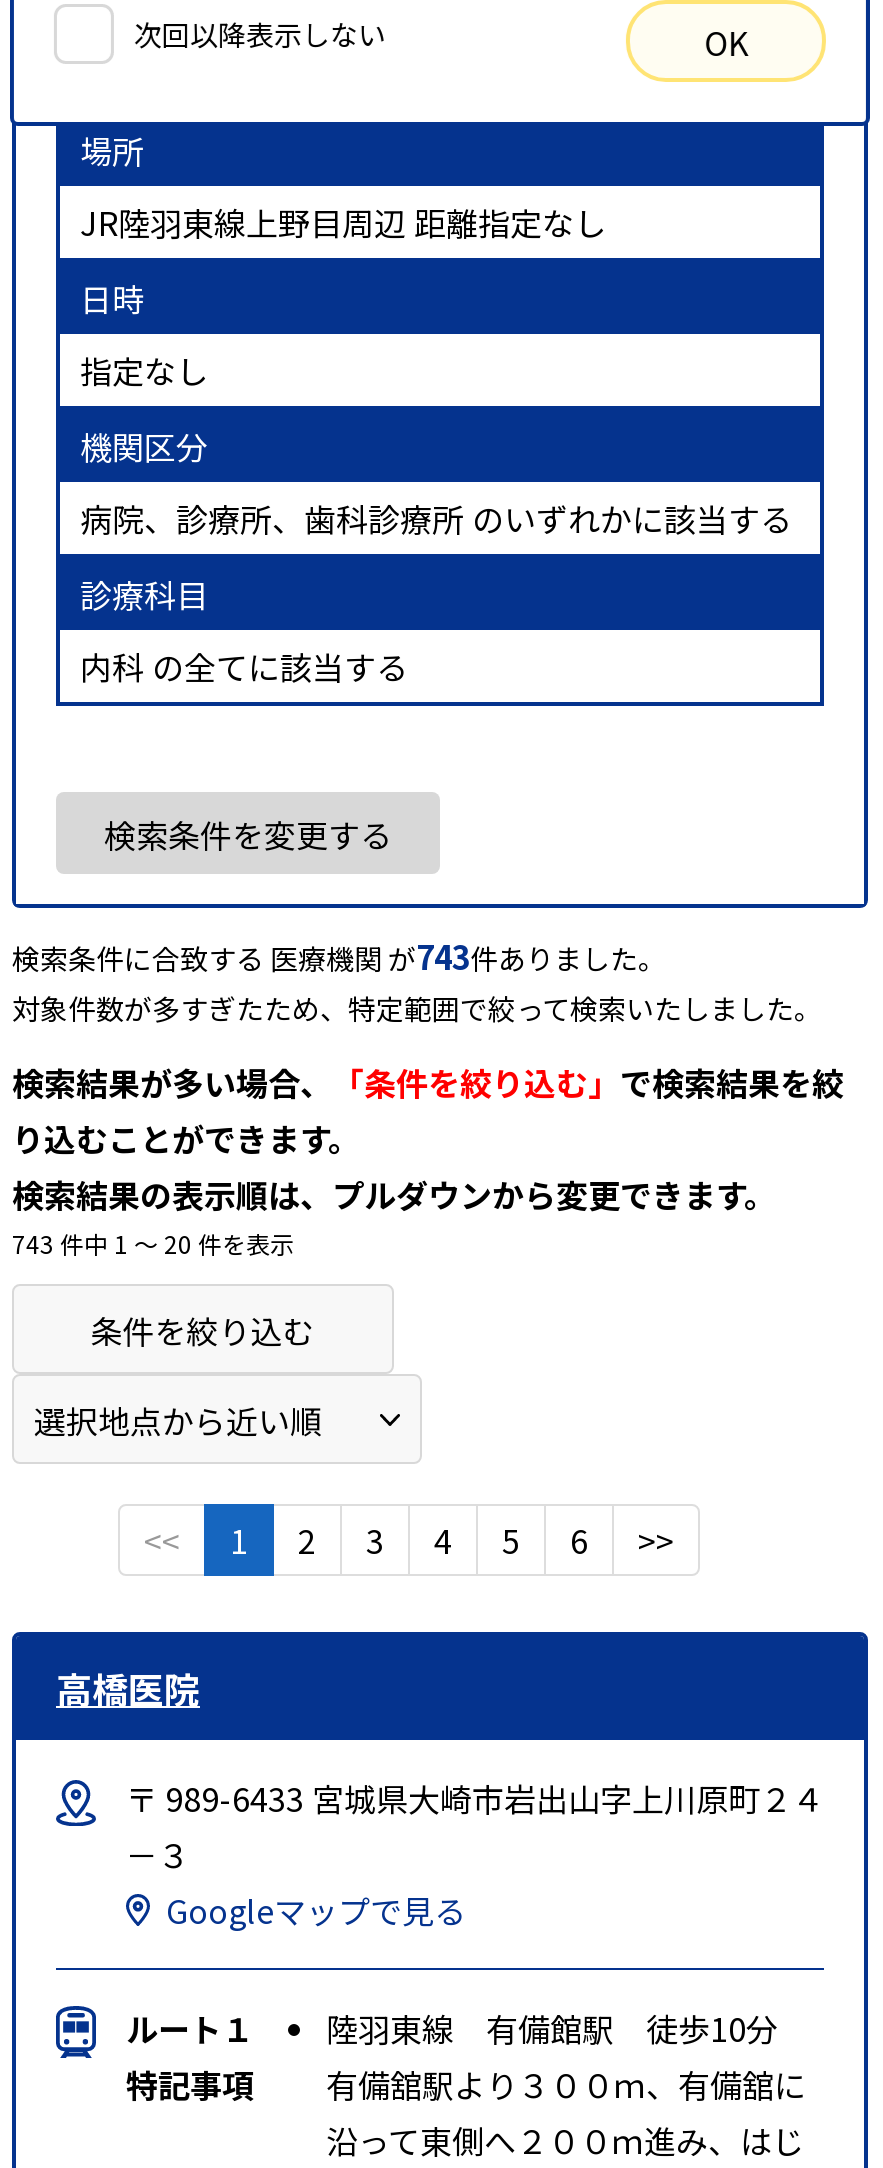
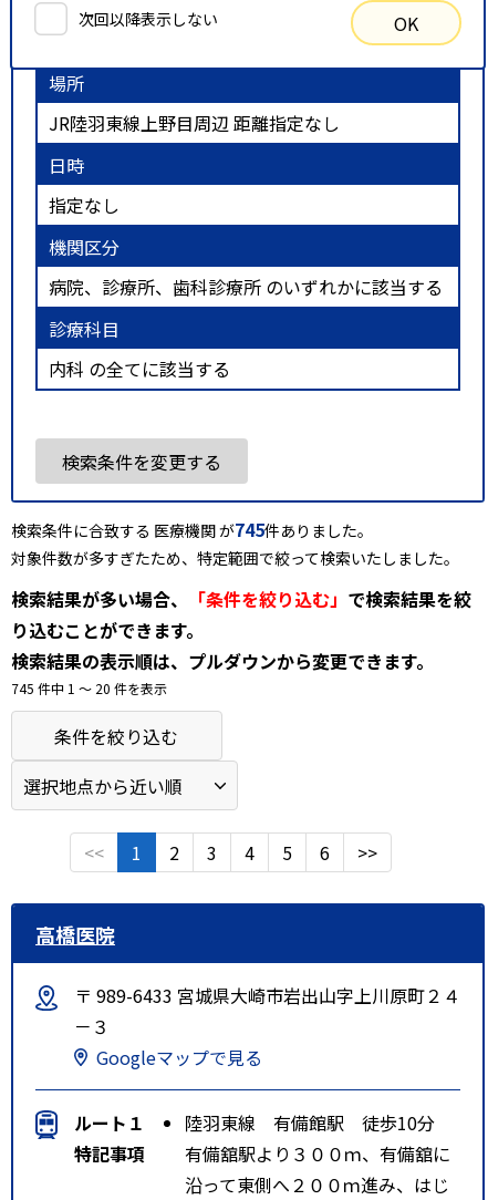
- 検索条件に合致する 医療機関 が743件ありました。
+ 検索条件に合致する 医療機関 が745件ありました。

- 743 件中 1 〜 20 件を表示
+ 745 件中 1 〜 20 件を表示
